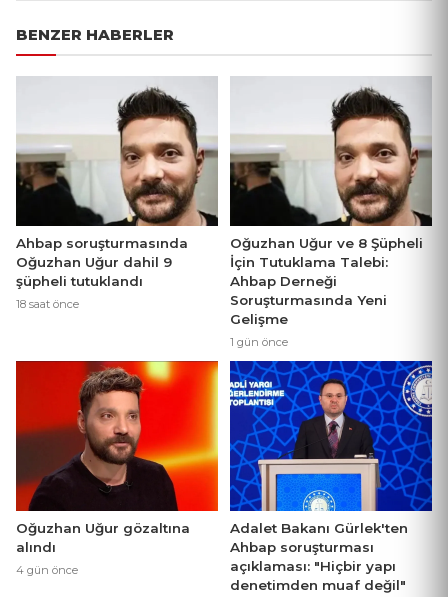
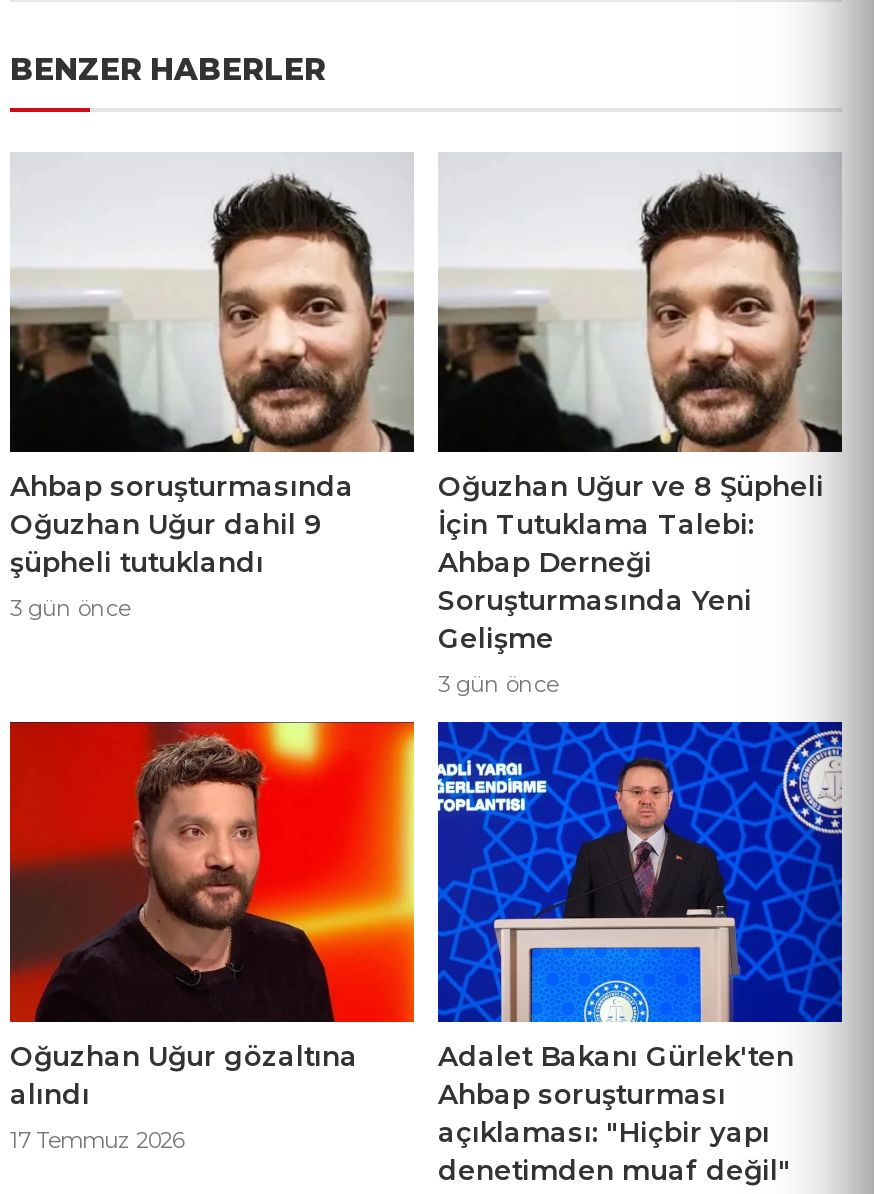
- 18 saat önce
+ 3 gün önce

- 1 gün önce
+ 3 gün önce

- 4 gün önce
+ 17 Temmuz 2026
